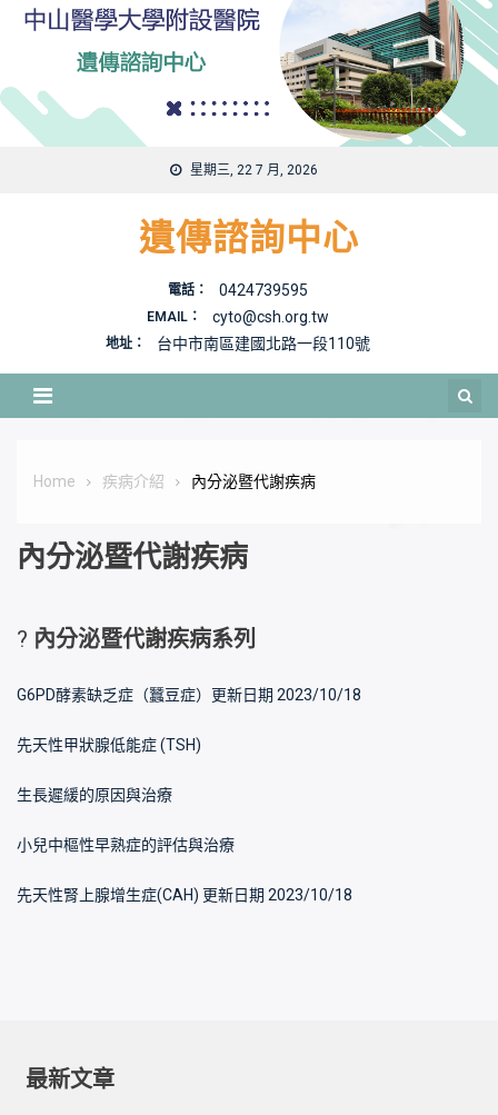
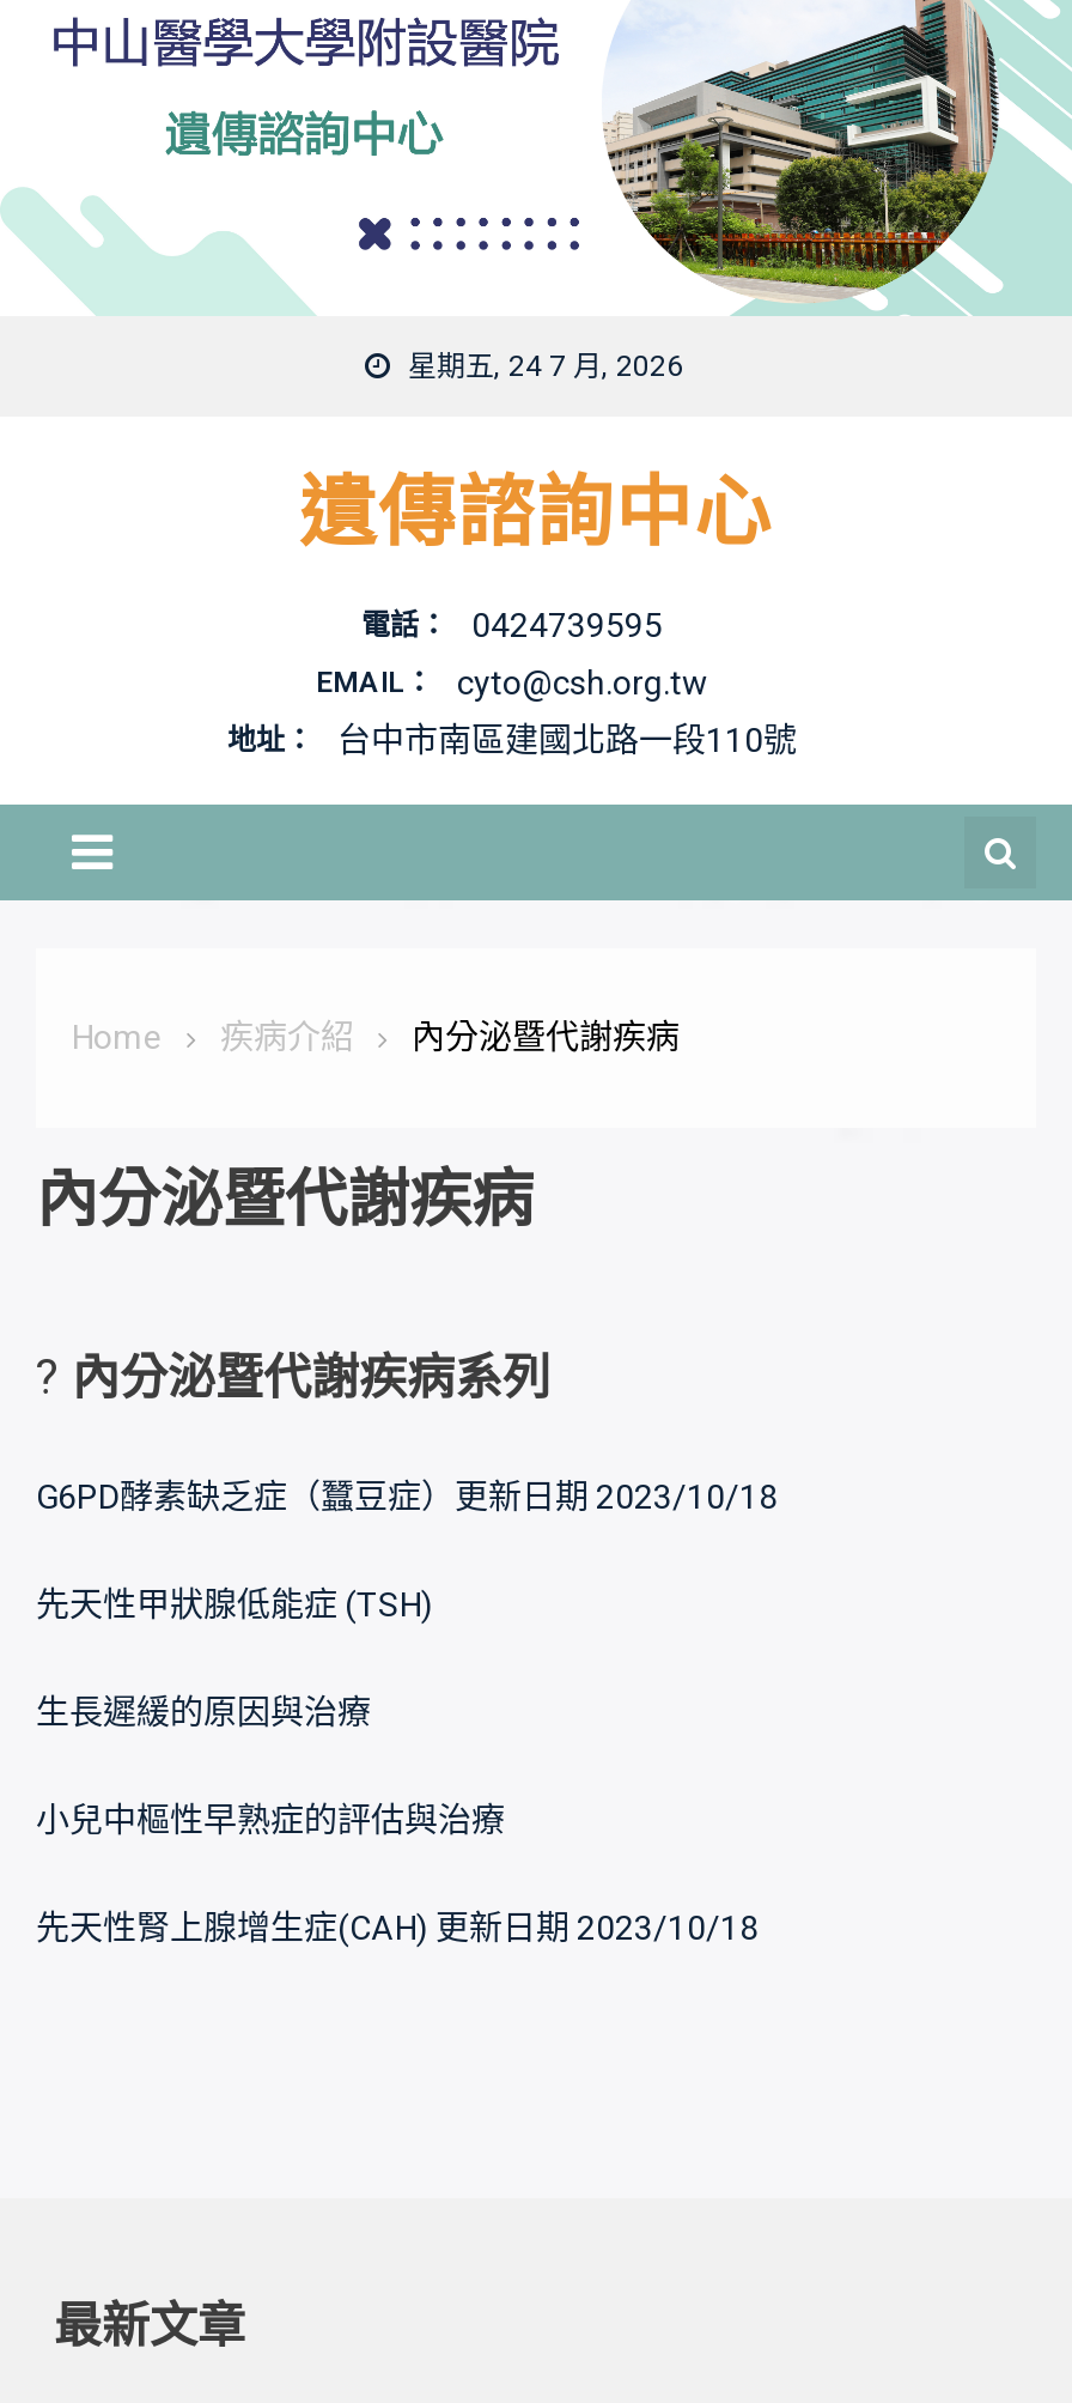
- 星期三, 22 7 月, 2026
+ 星期五, 24 7 月, 2026
